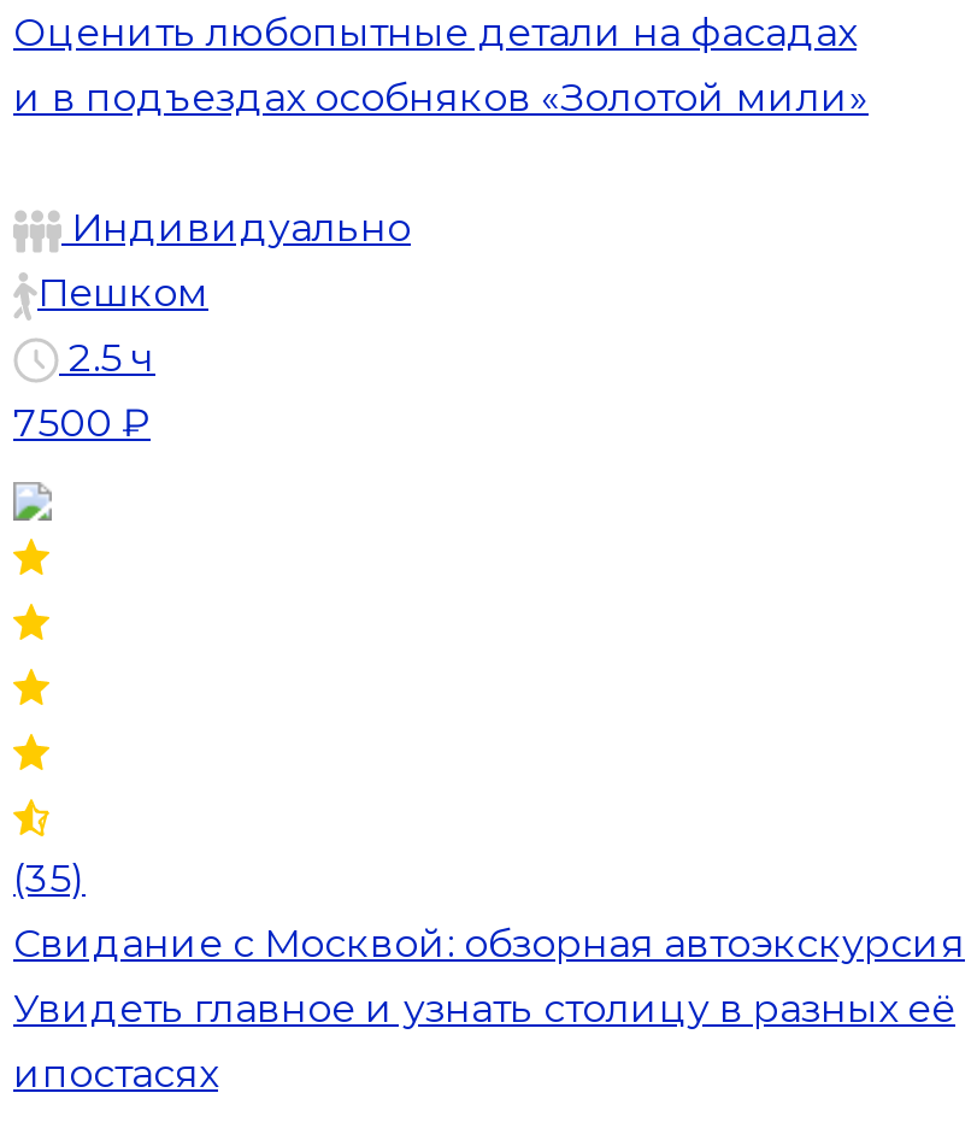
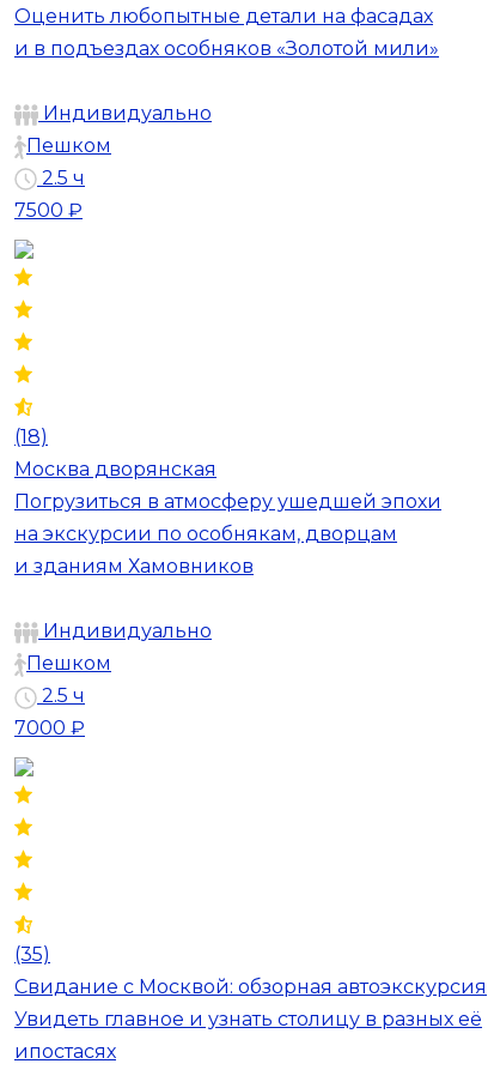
+ (18)
+ Москва дворянская
+ Погрузиться в атмосферу ушедшей эпохи
+ на экскурсии по особнякам, дворцам
+ и зданиям Хамовников
+ Индивидуально
+ Пешком
+ 2.5 ч
+ 7000 ₽
